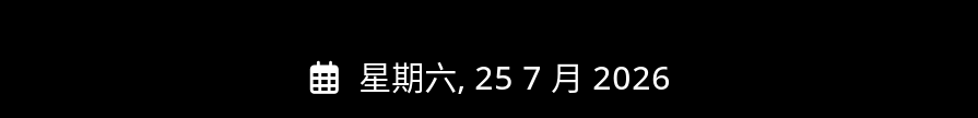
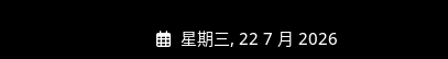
- 星期六, 25 7 月 2026
+ 星期三, 22 7 月 2026
